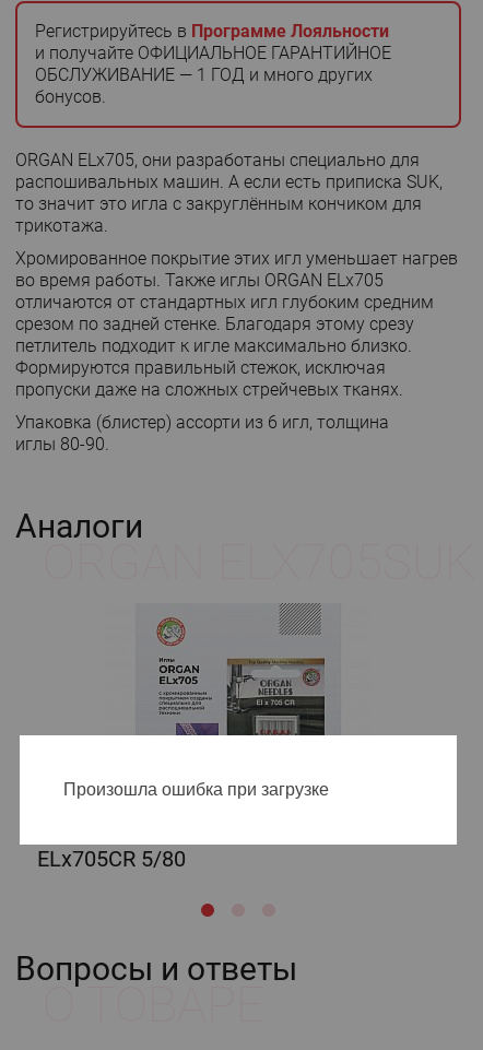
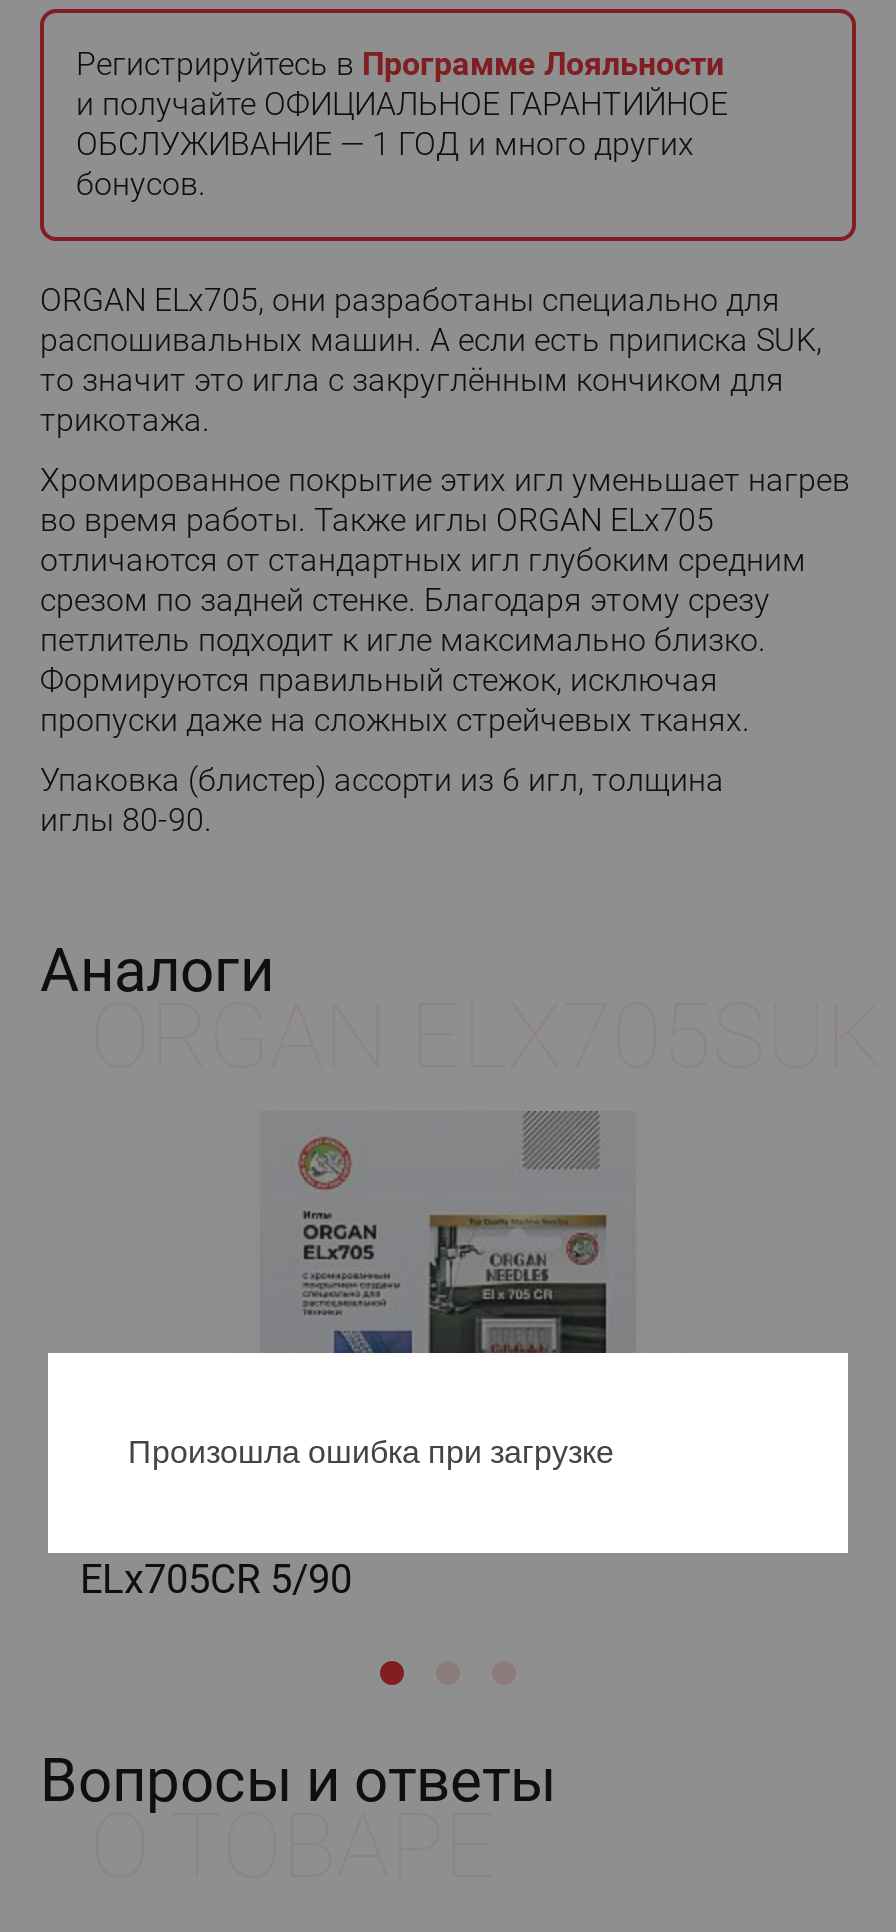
- ELx705CR 5/80
+ ELx705CR 5/90
